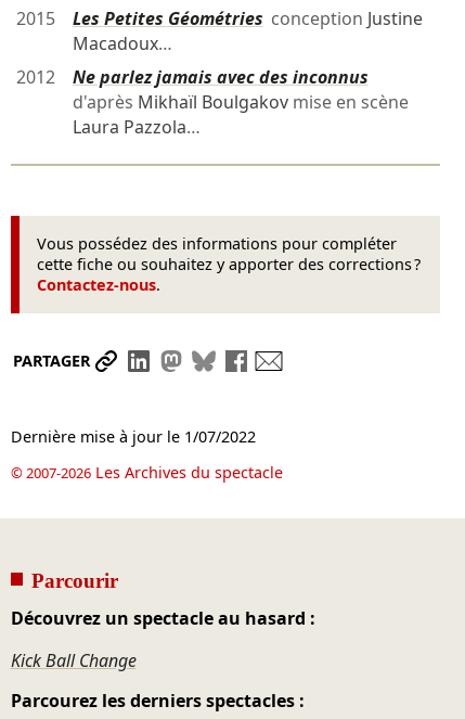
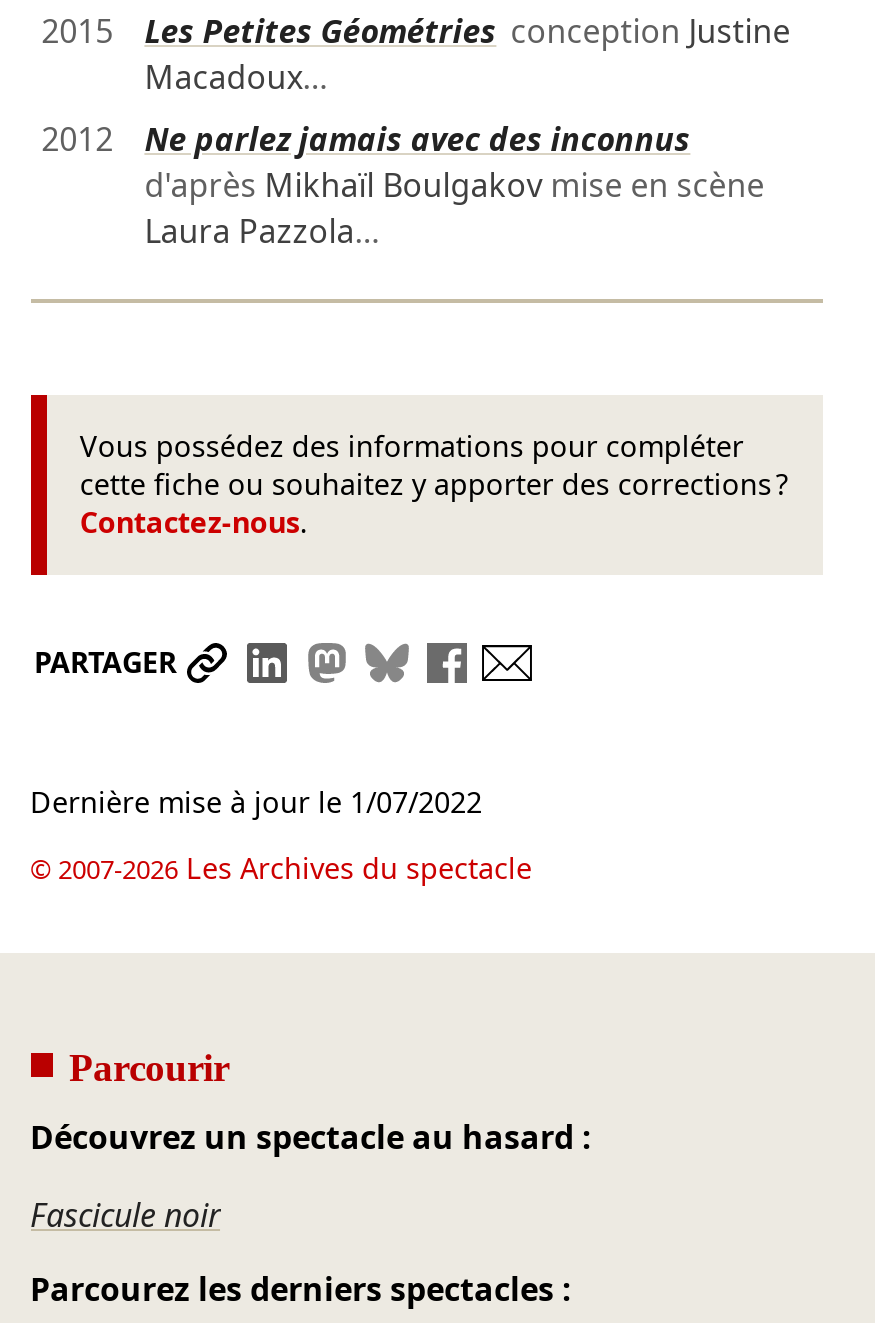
- Kick Ball Change
+ Fascicule noir
